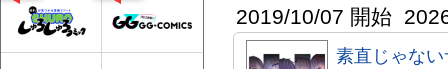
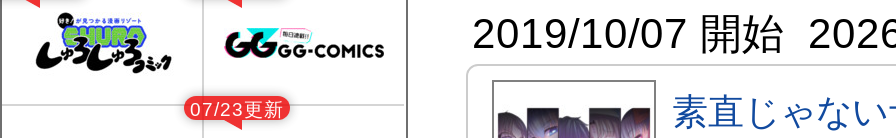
+ 07/23更新
